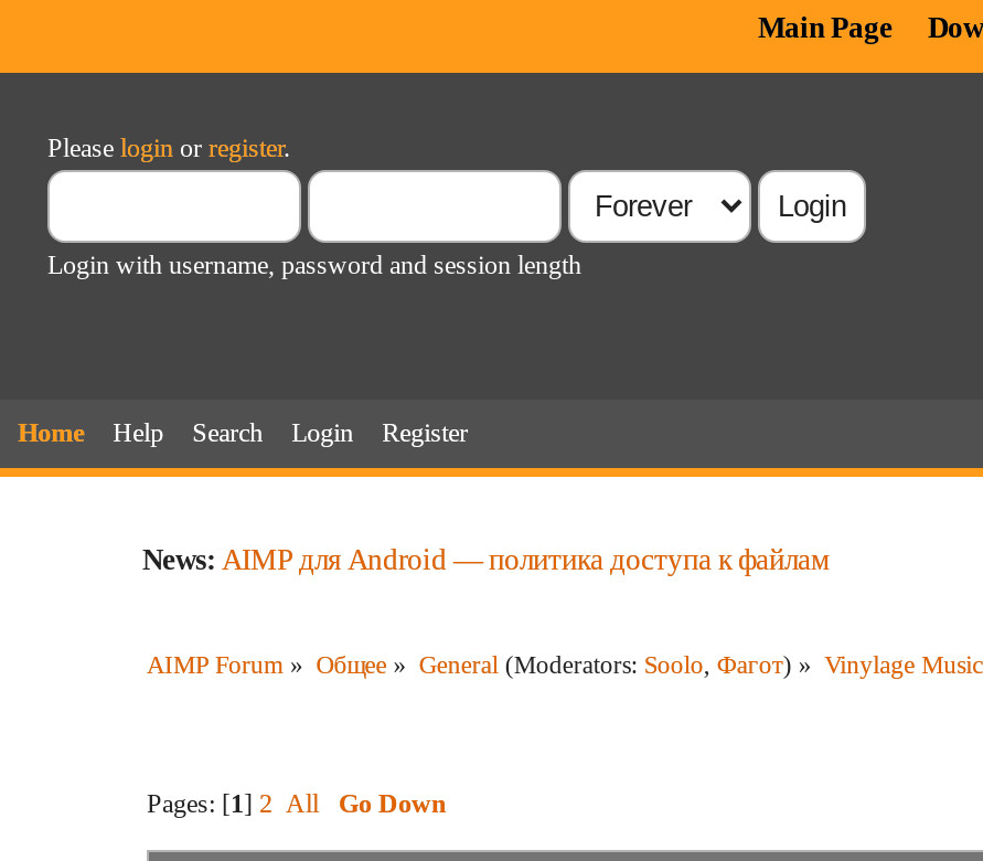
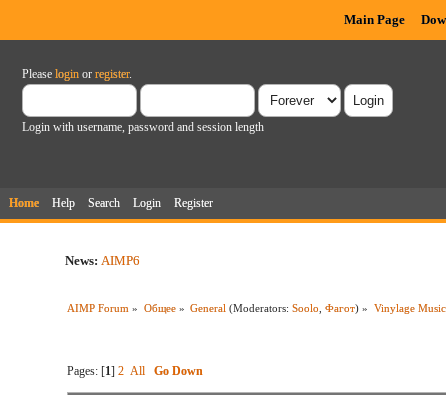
- News: AIMP для Android — политика доступа к файлам
+ News: AIMP6
